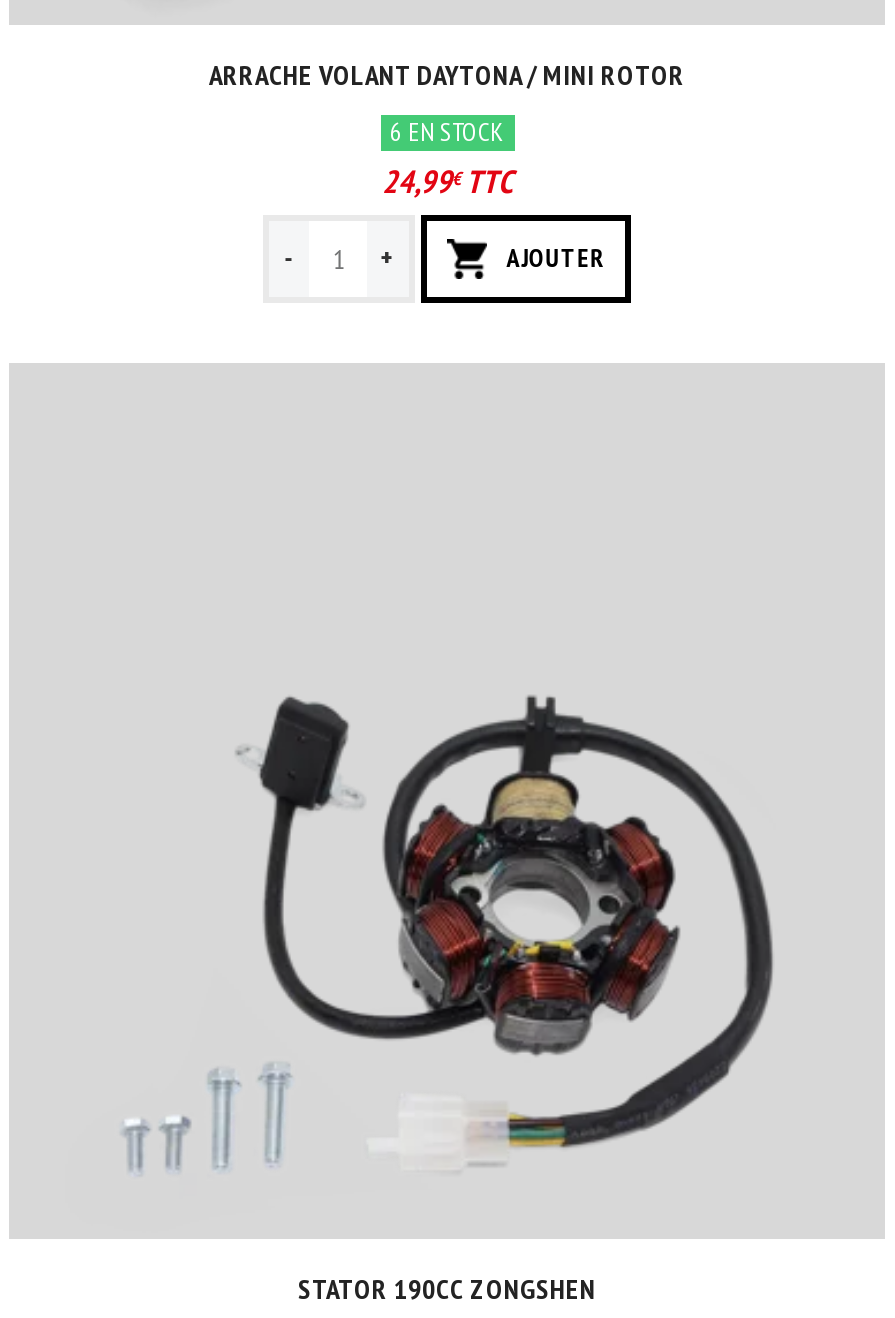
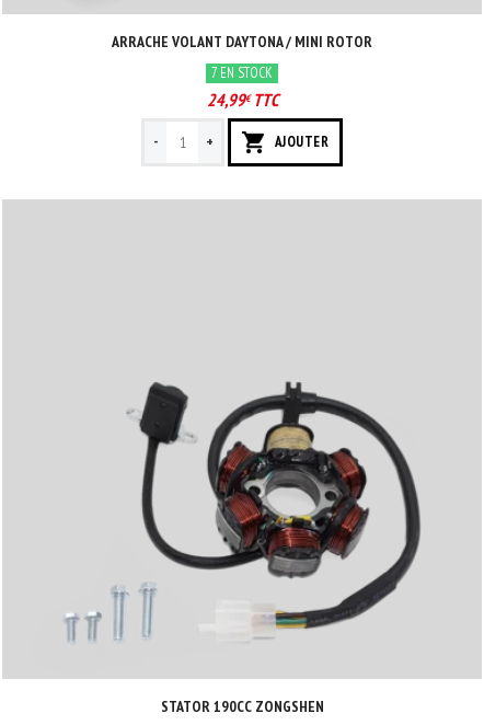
- 6 EN STOCK
+ 7 EN STOCK
